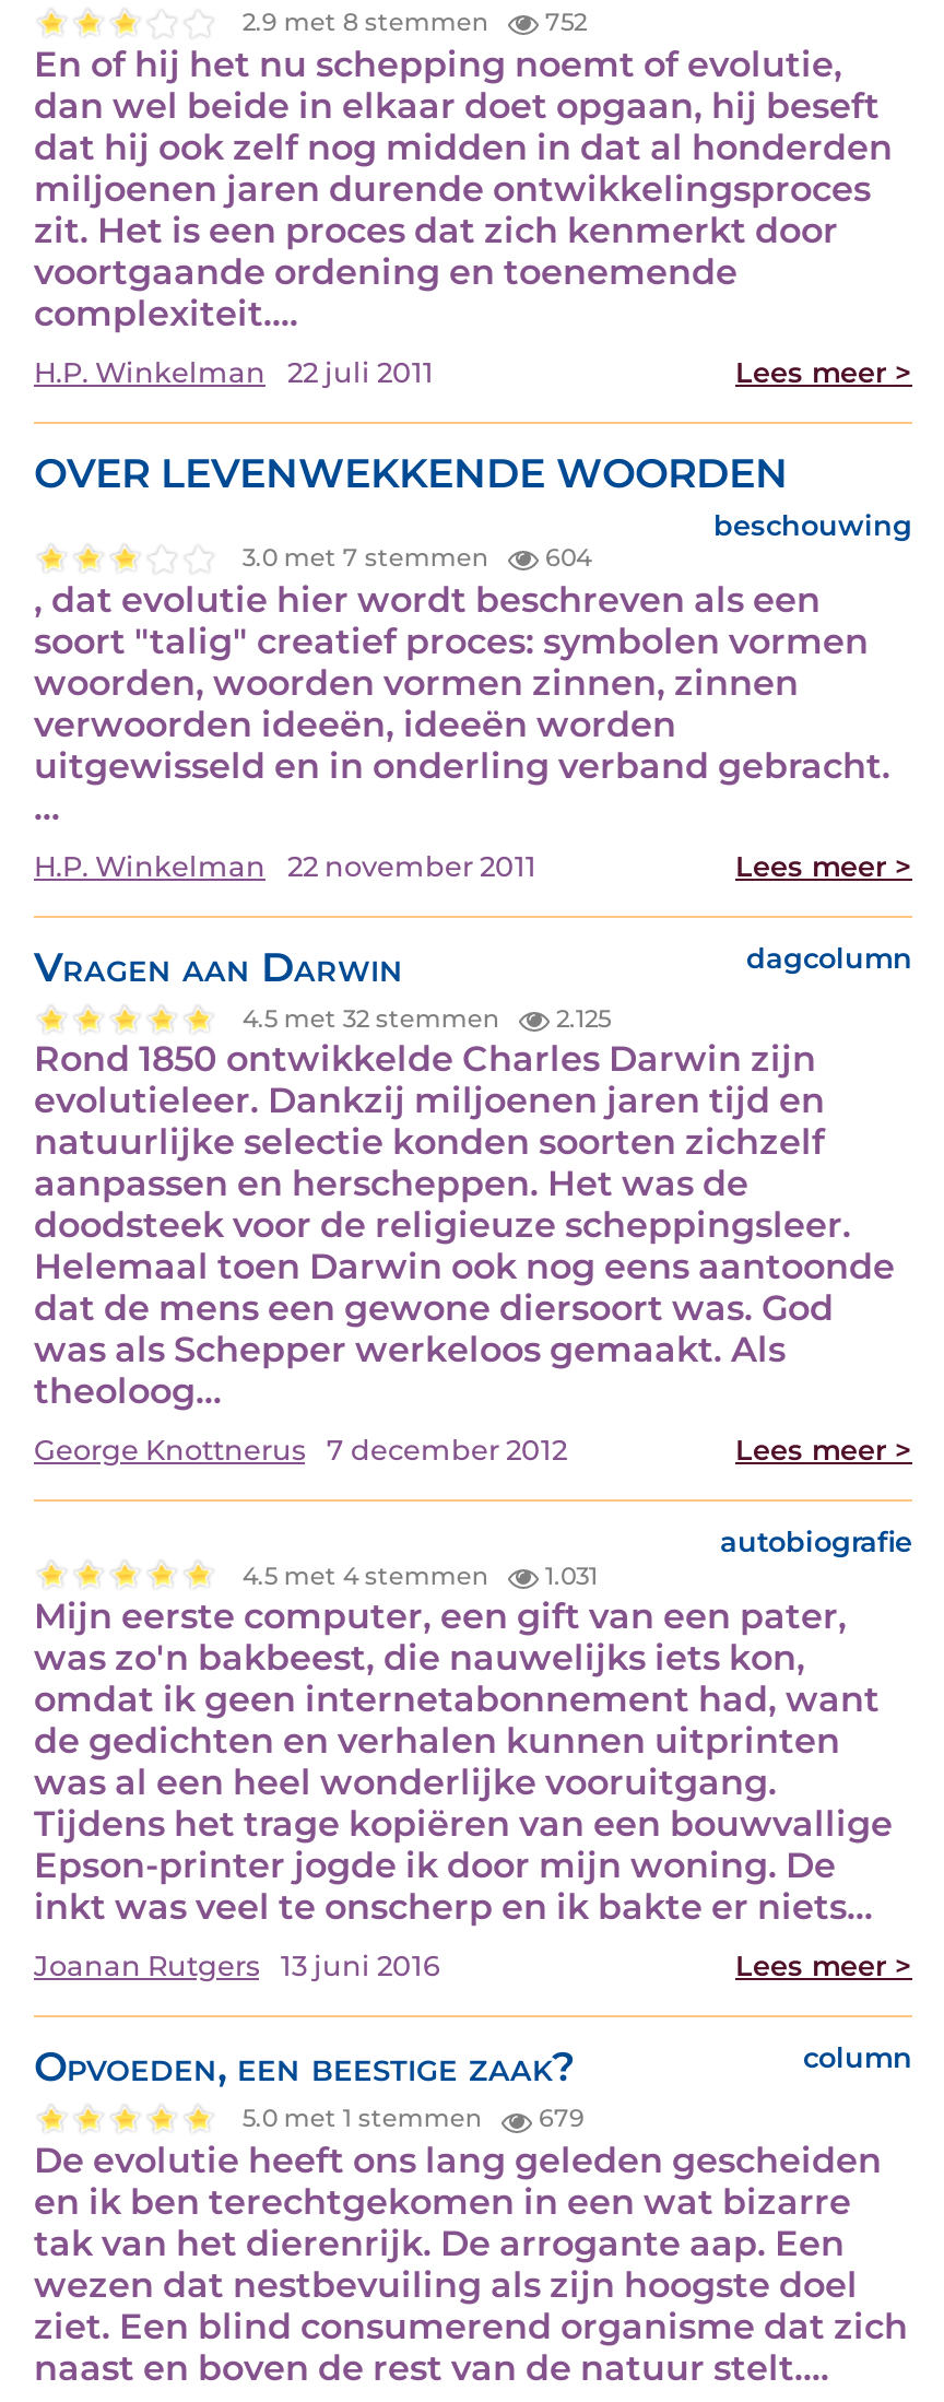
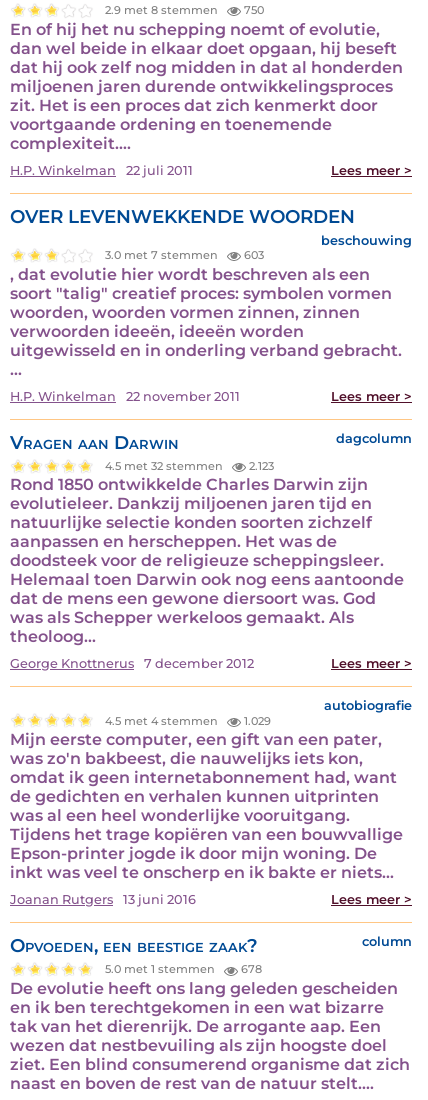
- 2.9 met 8 stemmen 752
+ 2.9 met 8 stemmen 750

- 3.0 met 7 stemmen 604
+ 3.0 met 7 stemmen 603

- 4.5 met 32 stemmen 2.125
+ 4.5 met 32 stemmen 2.123

- 4.5 met 4 stemmen 1.031
+ 4.5 met 4 stemmen 1.029

- 5.0 met 1 stemmen 679
+ 5.0 met 1 stemmen 678
